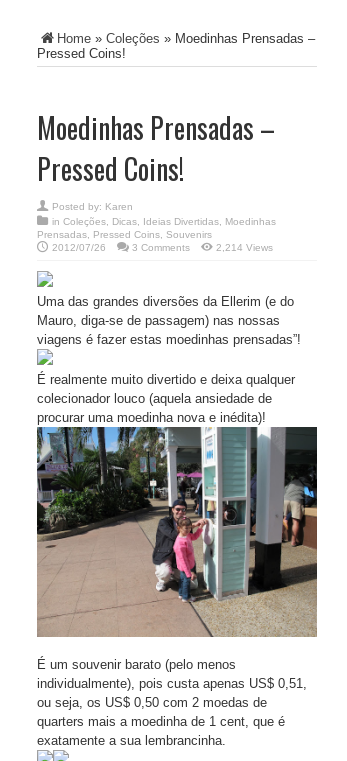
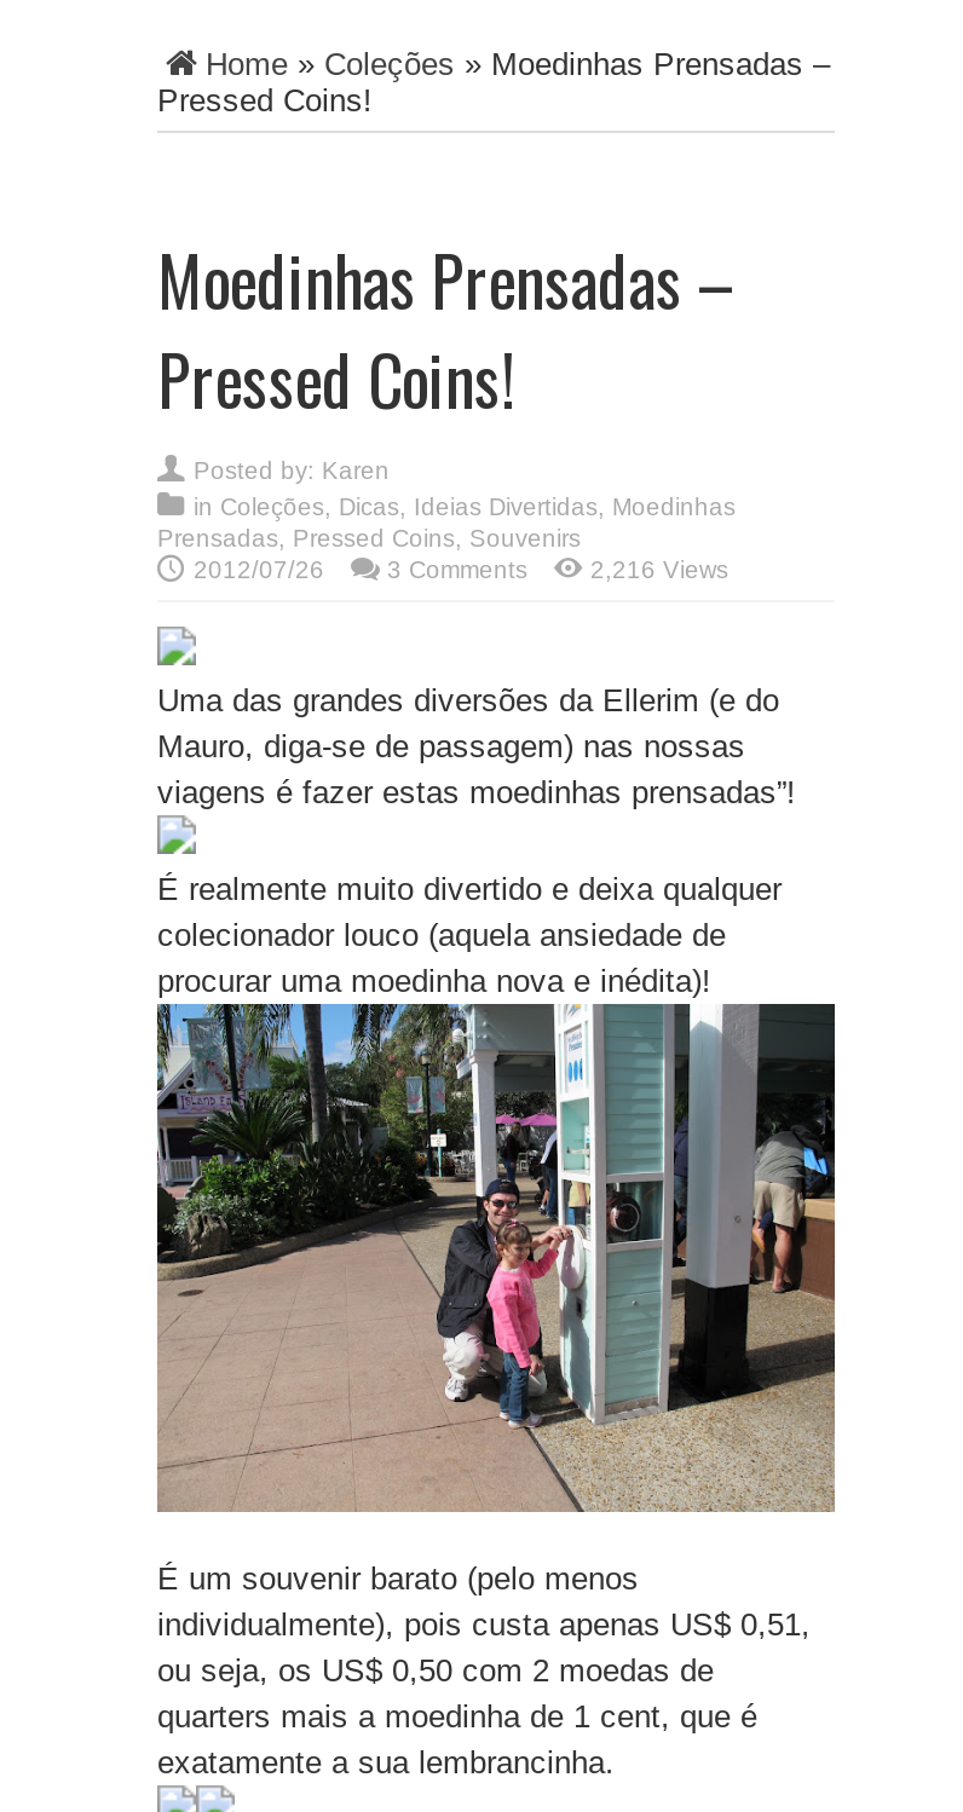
- 2,214 Views
+ 2,216 Views
